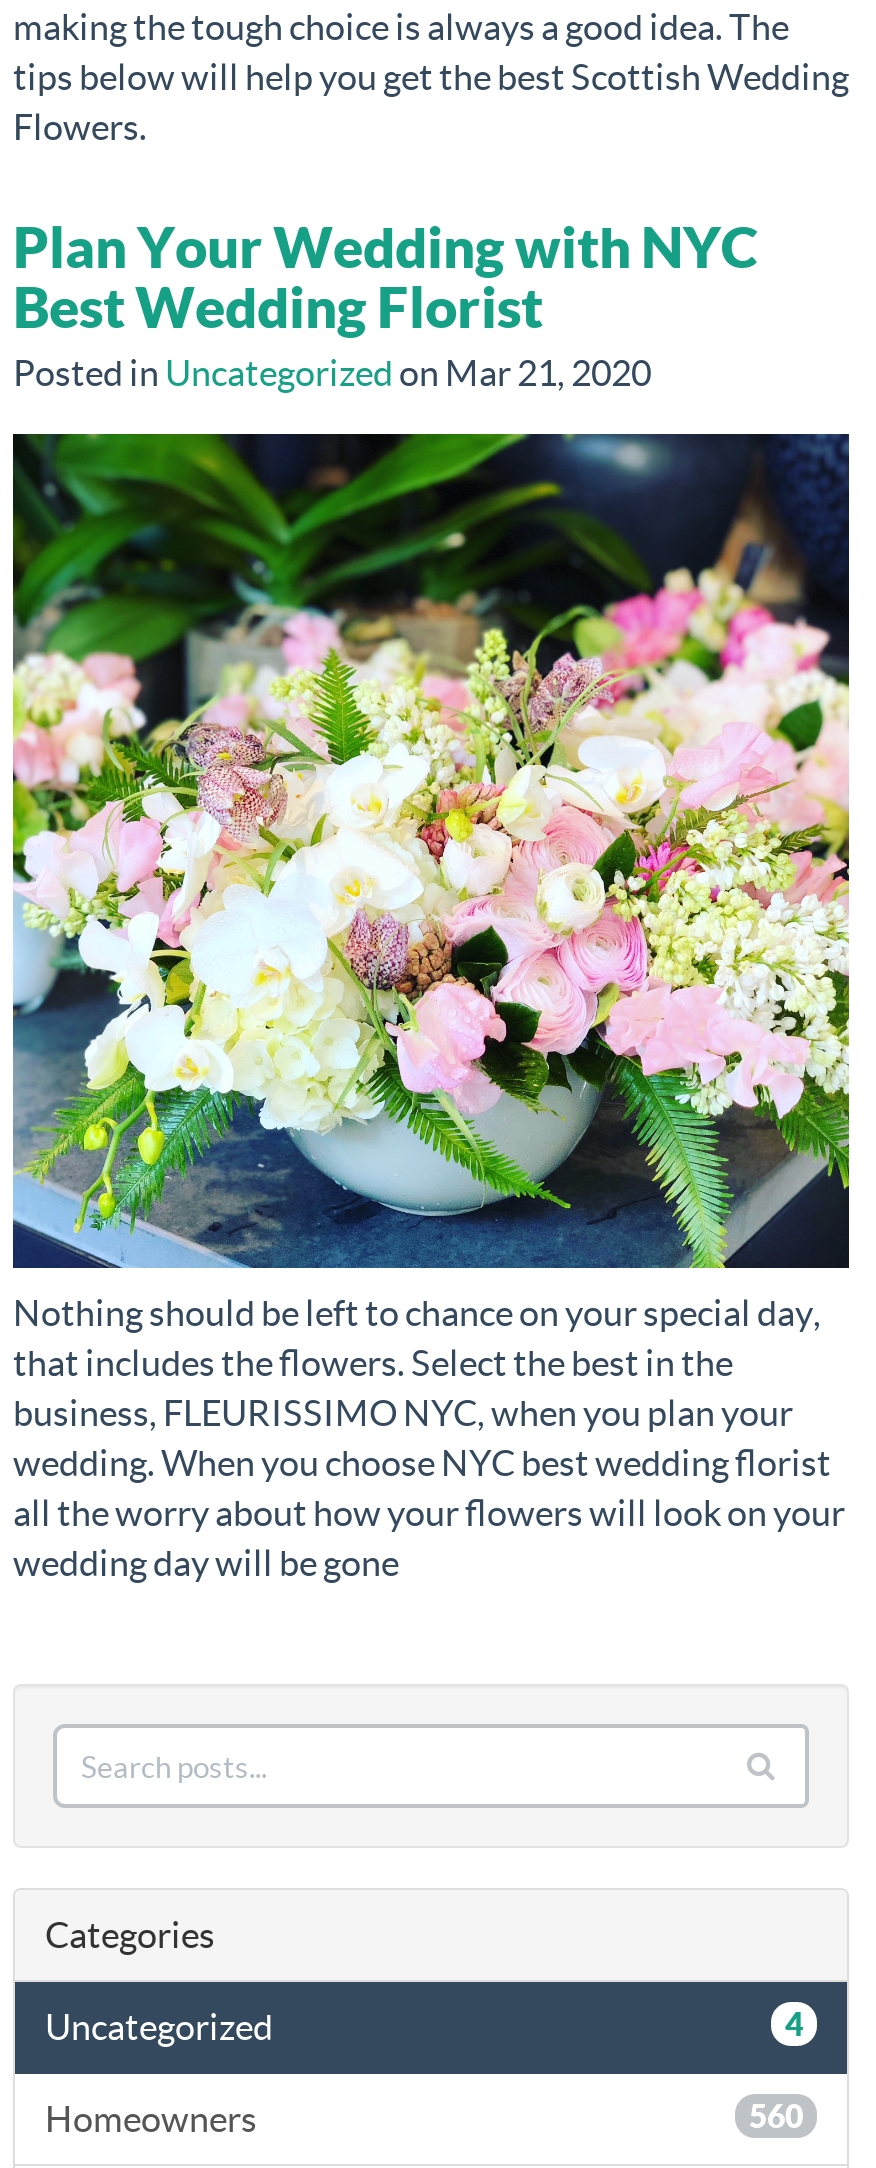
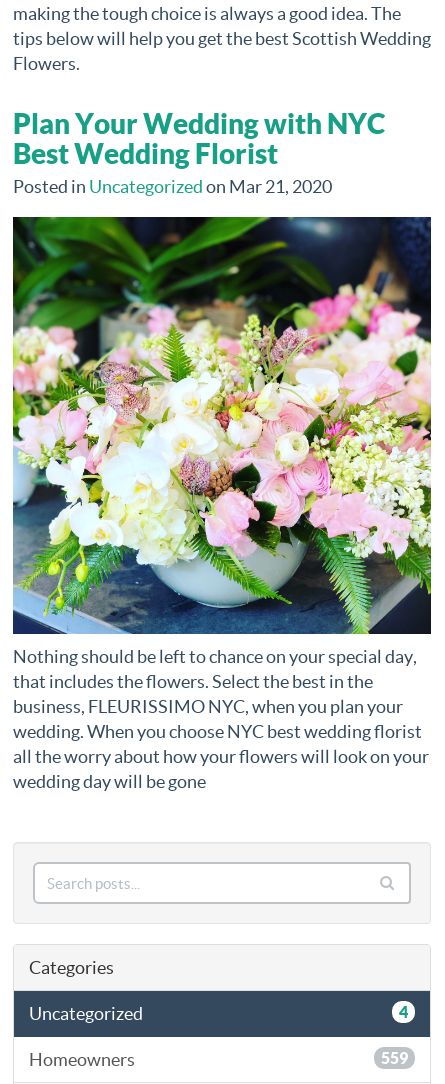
- 560
+ 559
